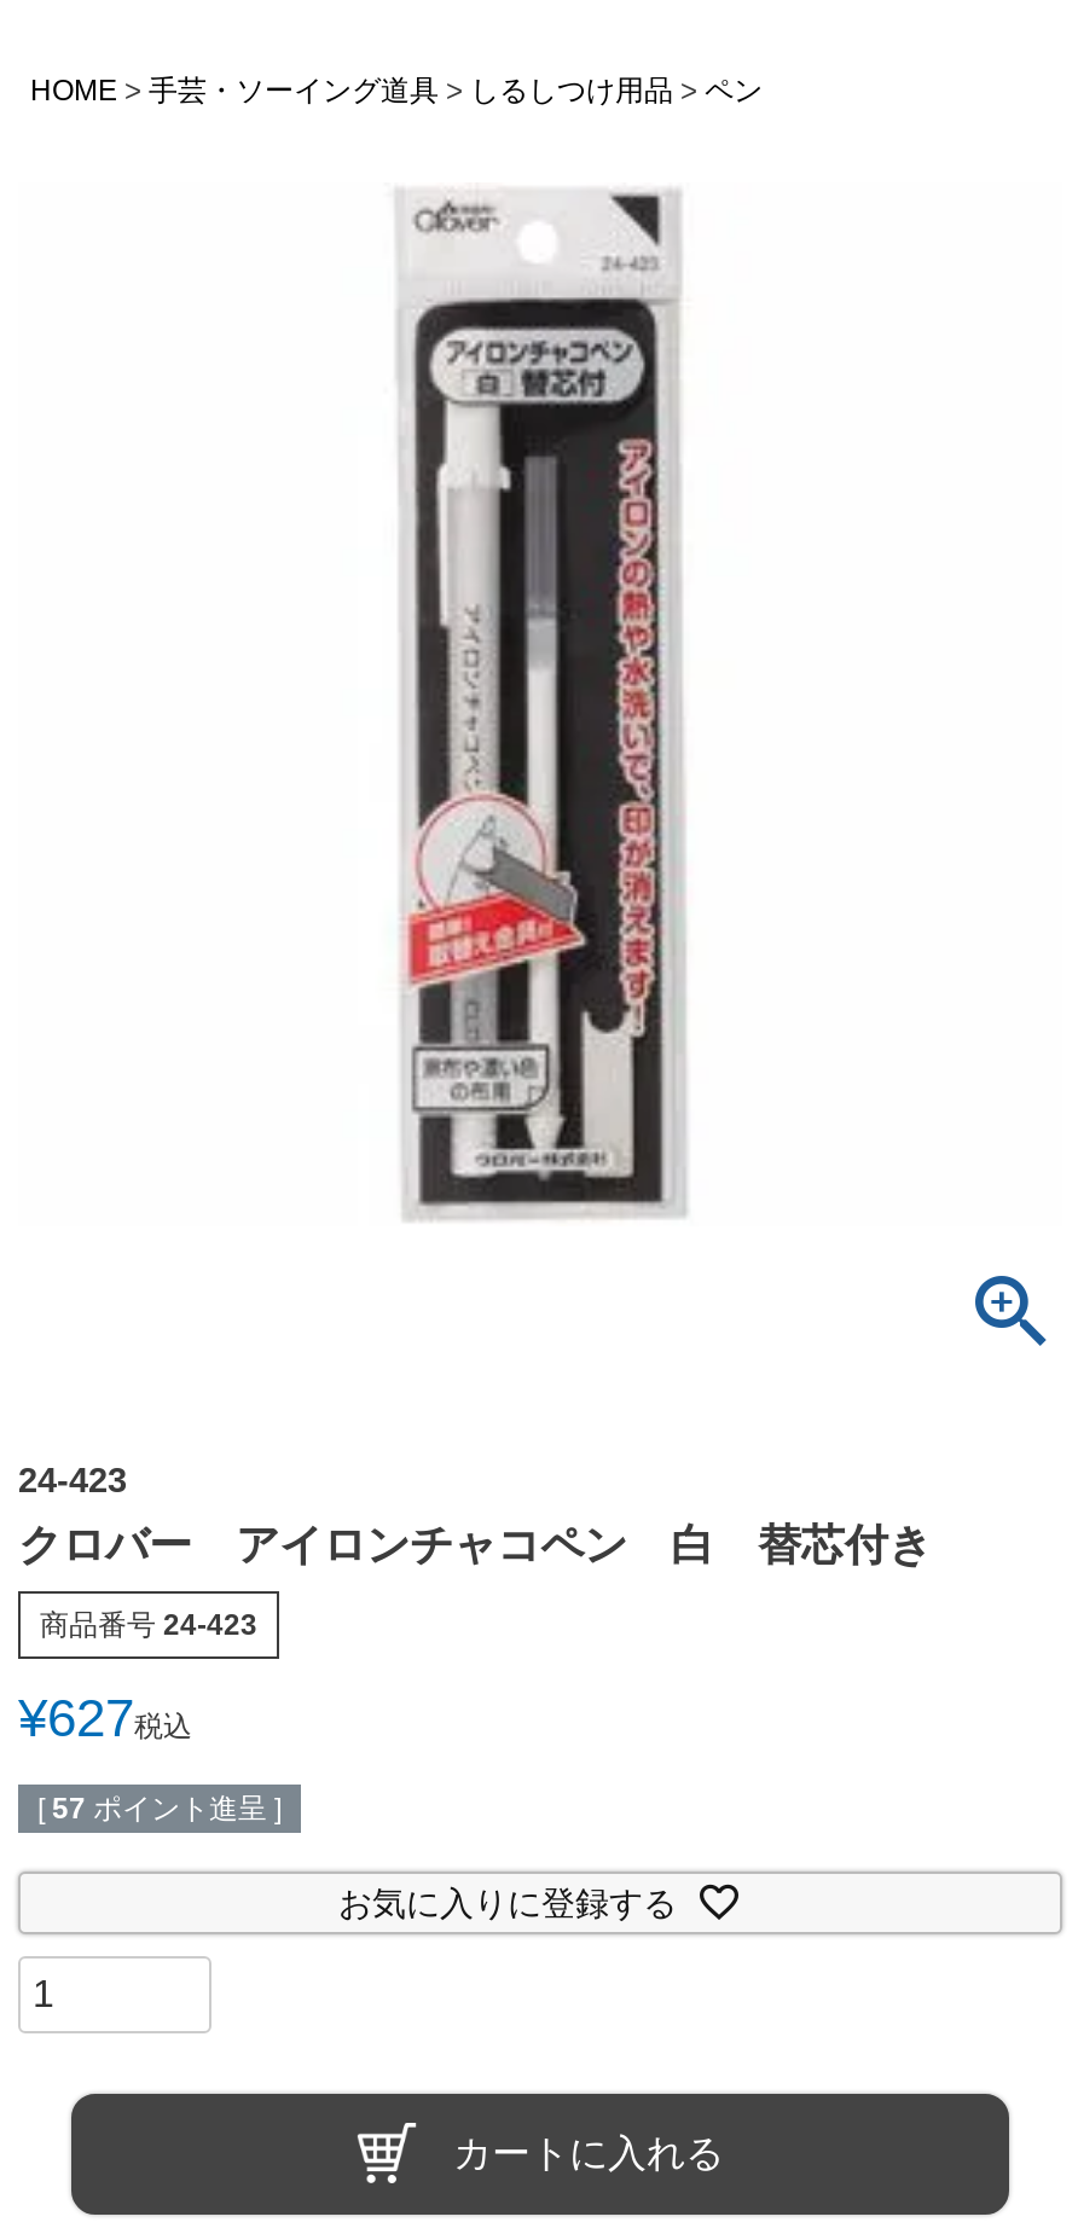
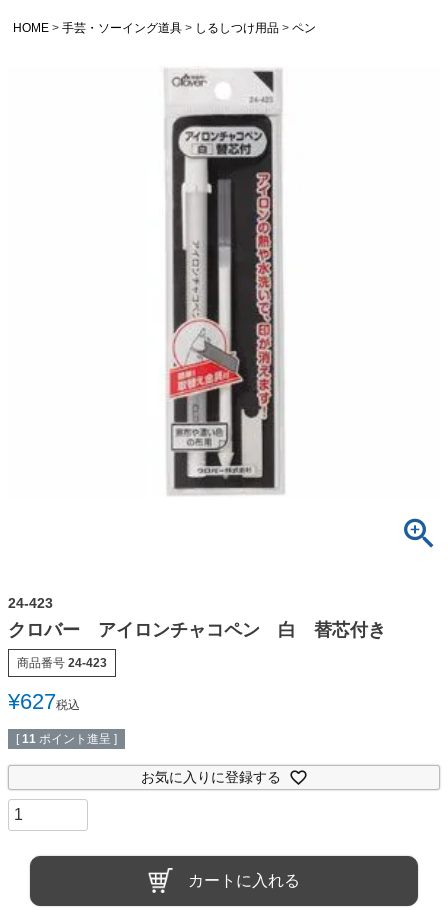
- [ 57 ポイント進呈 ]
+ [ 11 ポイント進呈 ]
